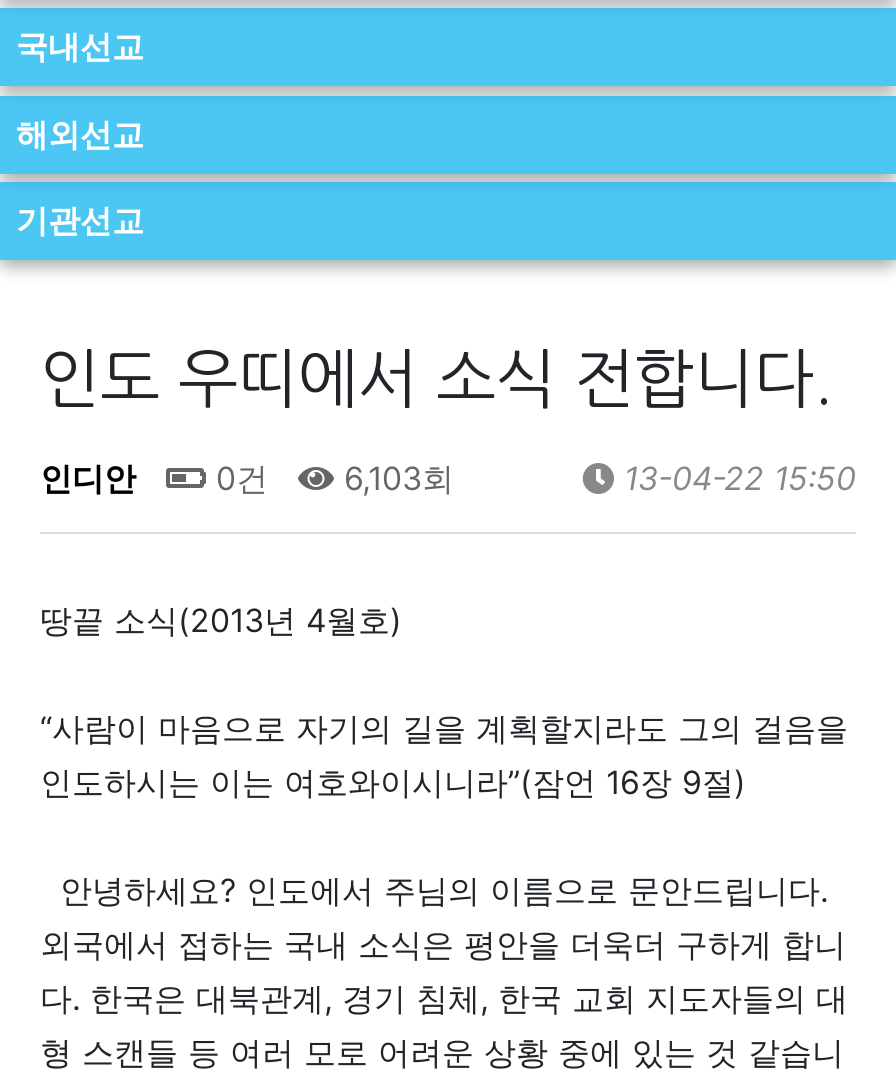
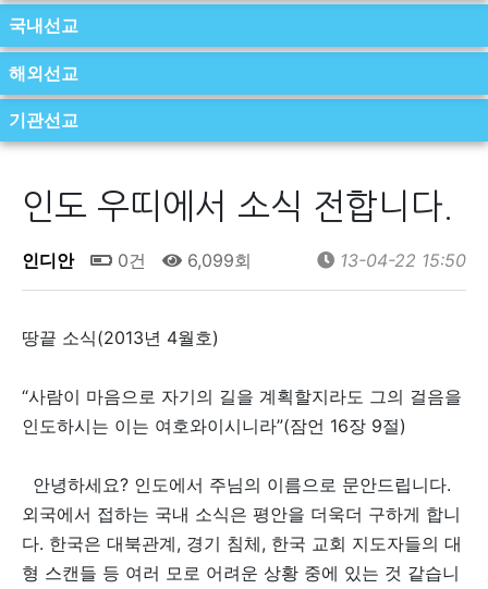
- 인디안 0건 6,103회
+ 인디안 0건 6,099회
